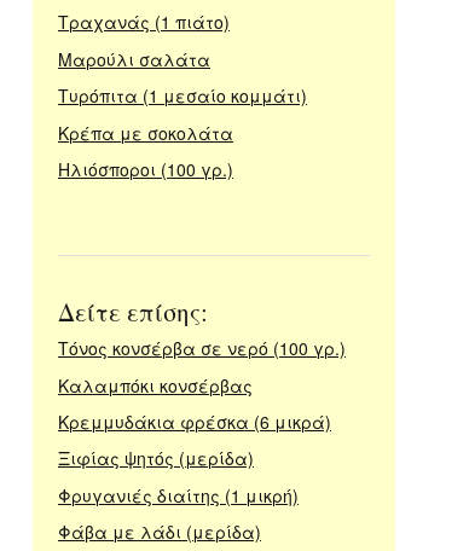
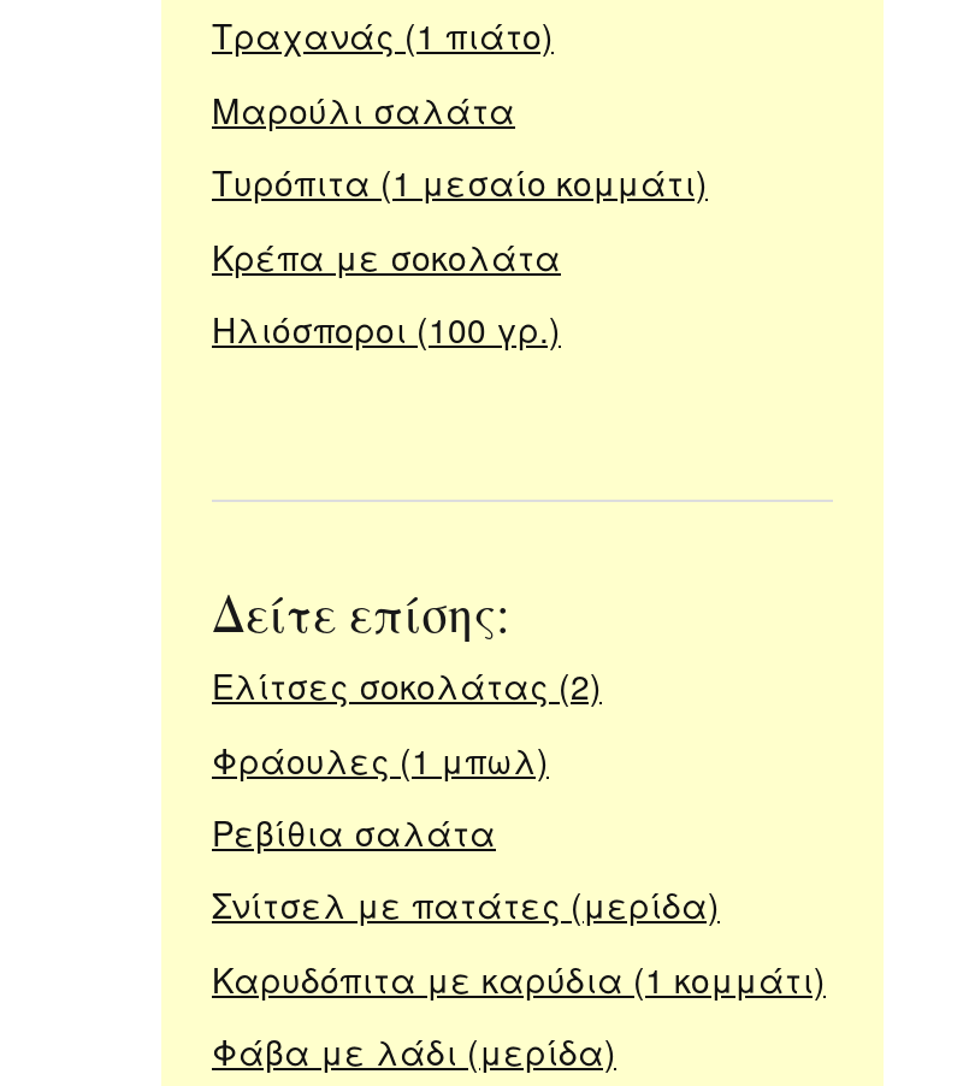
- Τόνος κονσέρβα σε νερό (100 γρ.)
+ Ελίτσες σοκολάτας (2)

- Καλαμπόκι κονσέρβας
+ Φράουλες (1 μπωλ)

- Κρεμμυδάκια φρέσκα (6 μικρά)
+ Ρεβίθια σαλάτα

- Ξιφίας ψητός (μερίδα)
+ Σνίτσελ με πατάτες (μερίδα)

- Φρυγανιές διαίτης (1 μικρή)
+ Καρυδόπιτα με καρύδια (1 κομμάτι)
